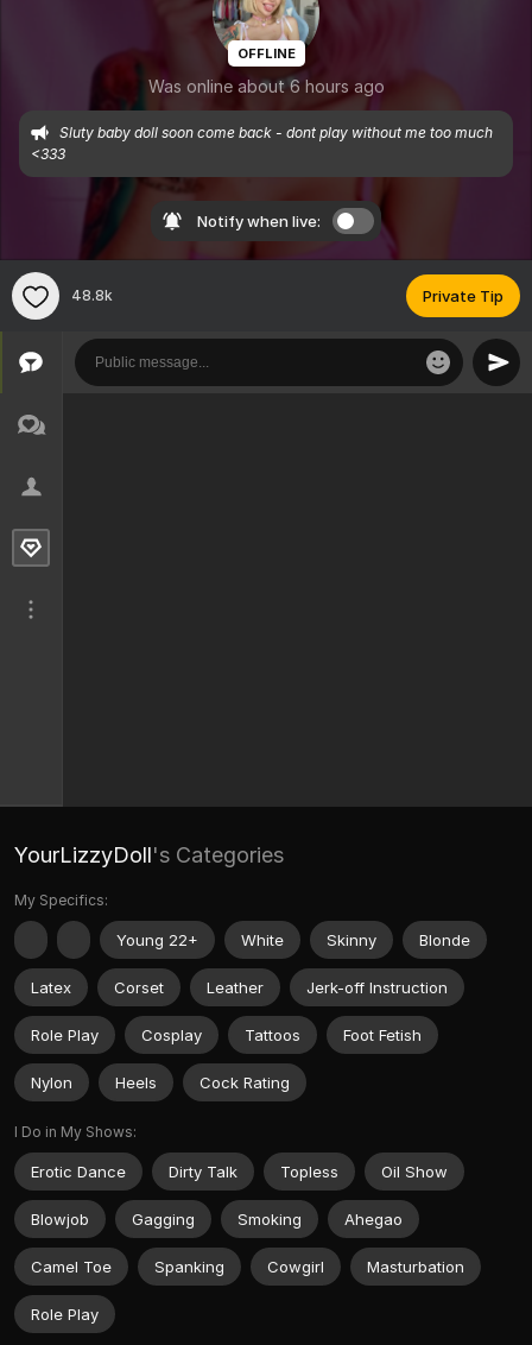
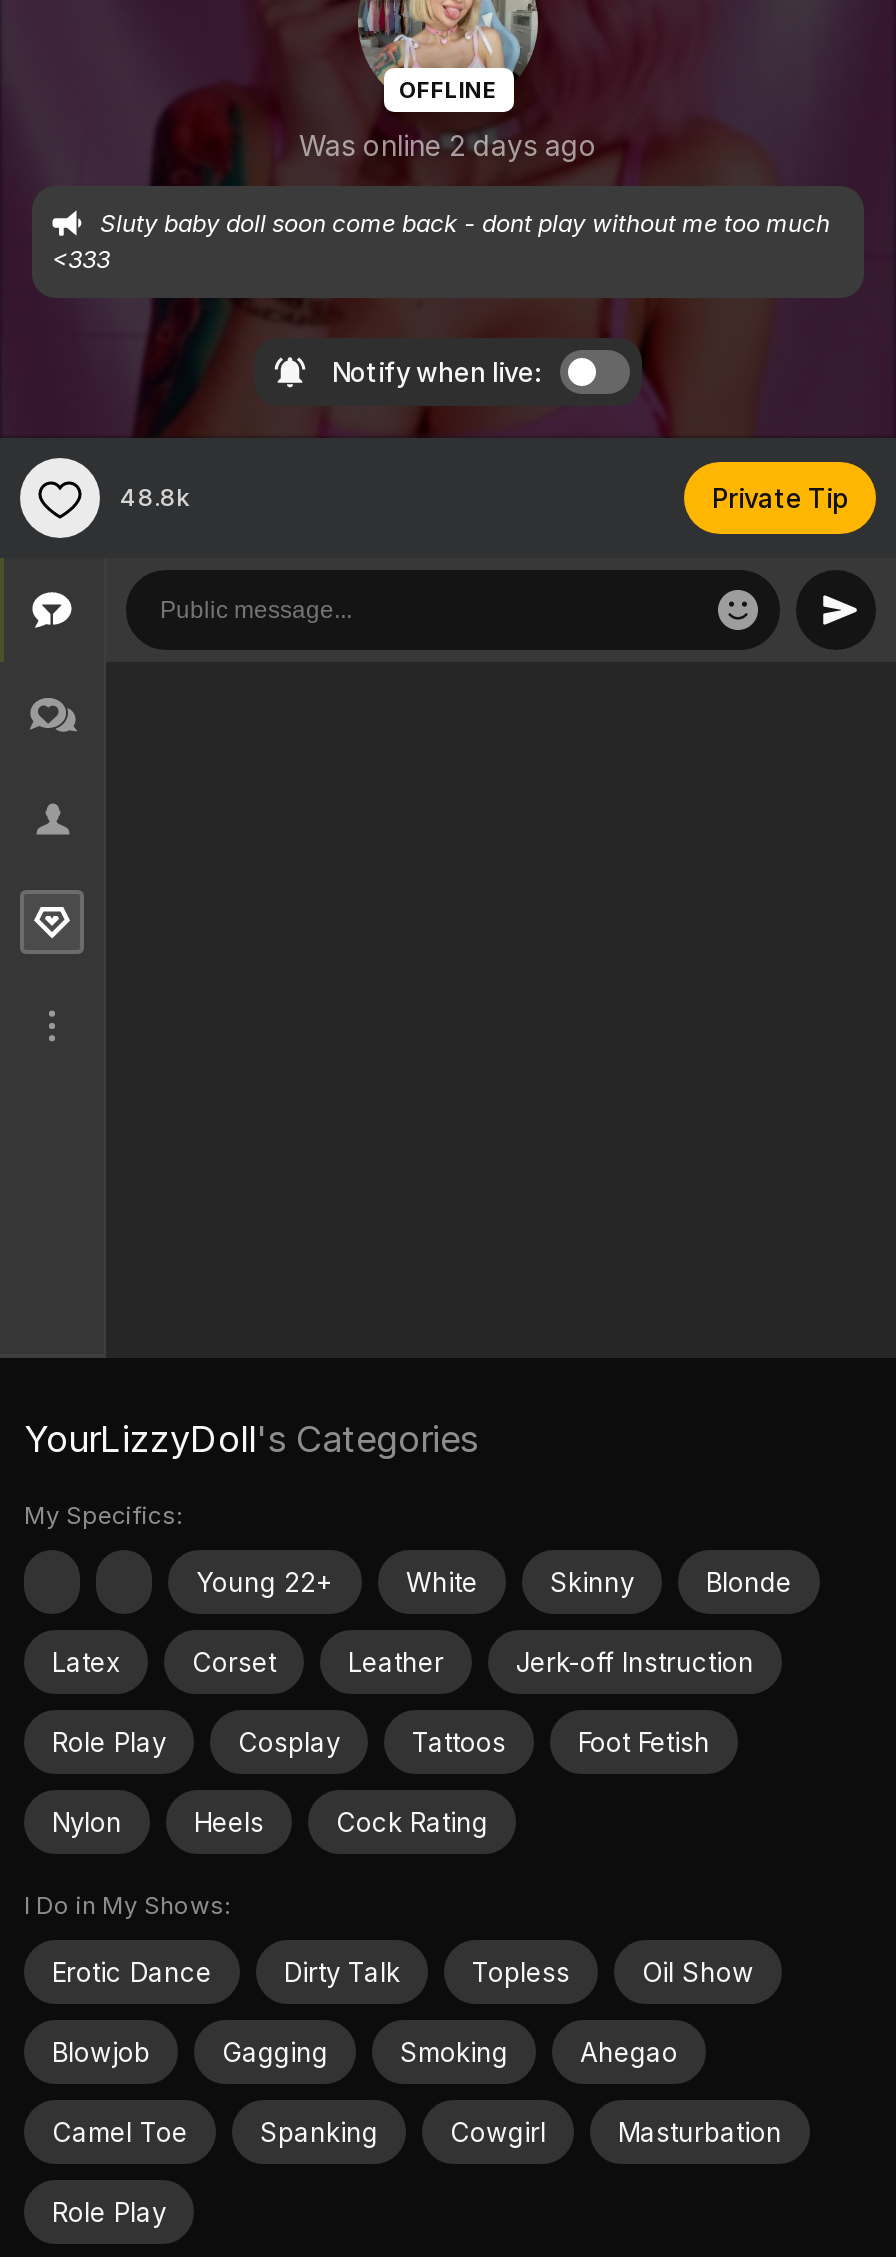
- Was online about 6 hours ago
+ Was online 2 days ago
